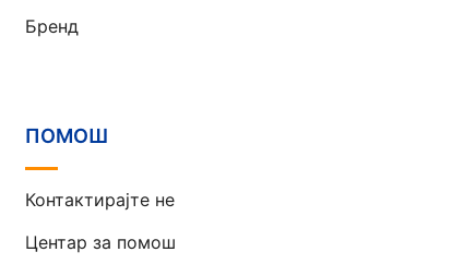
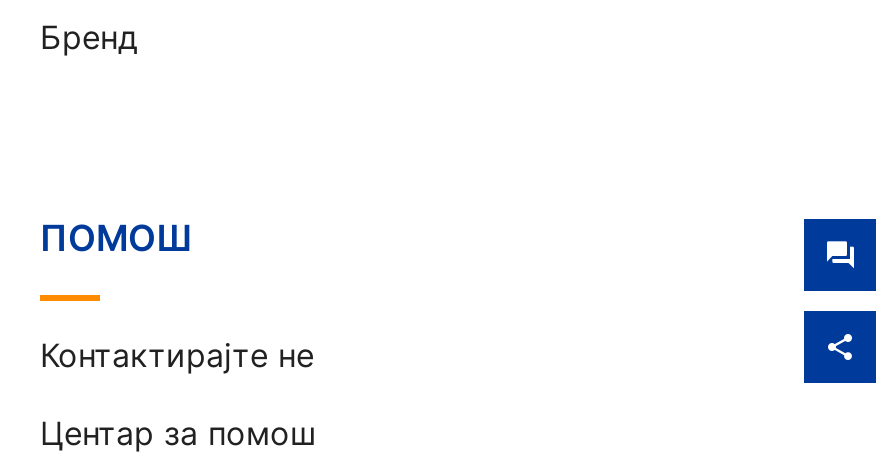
+ [image]

+ [image]
